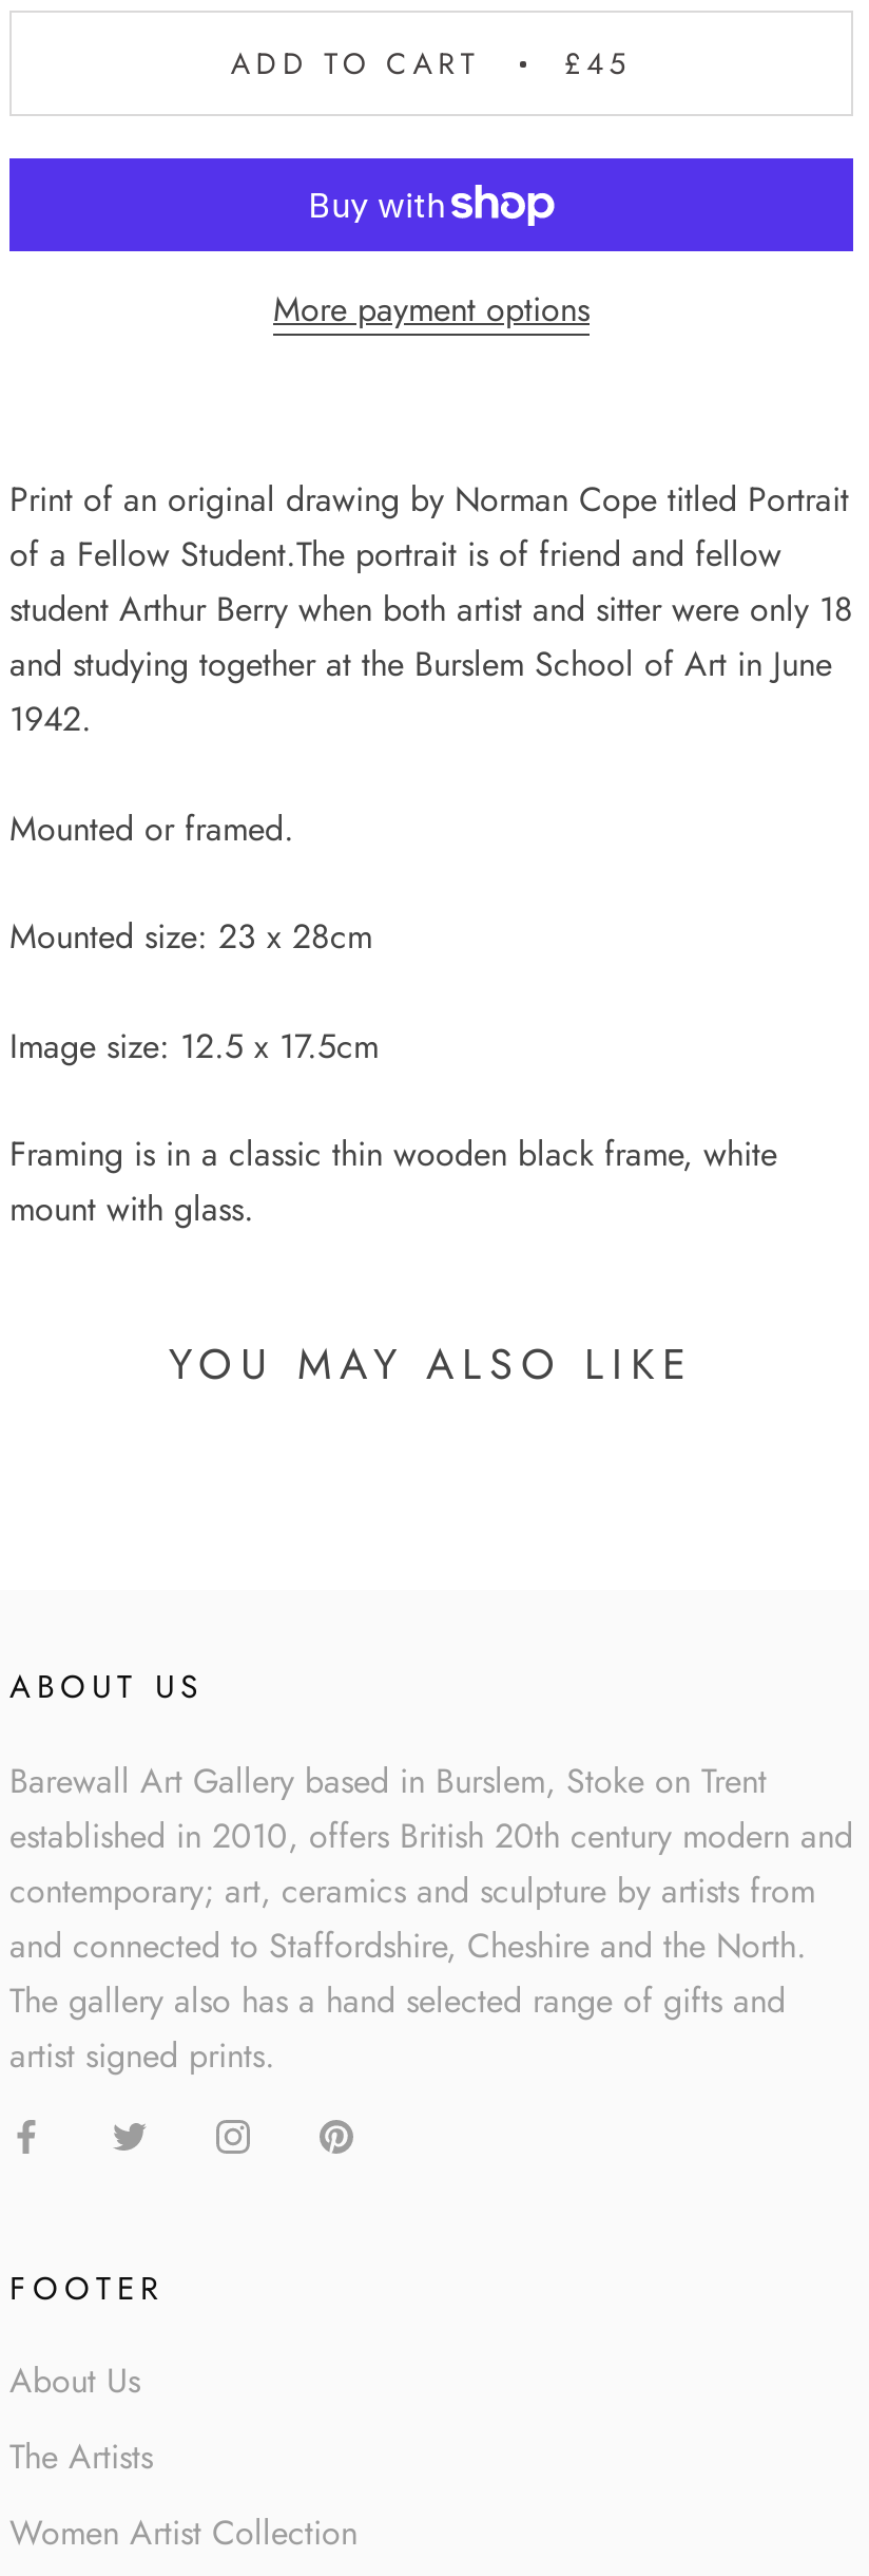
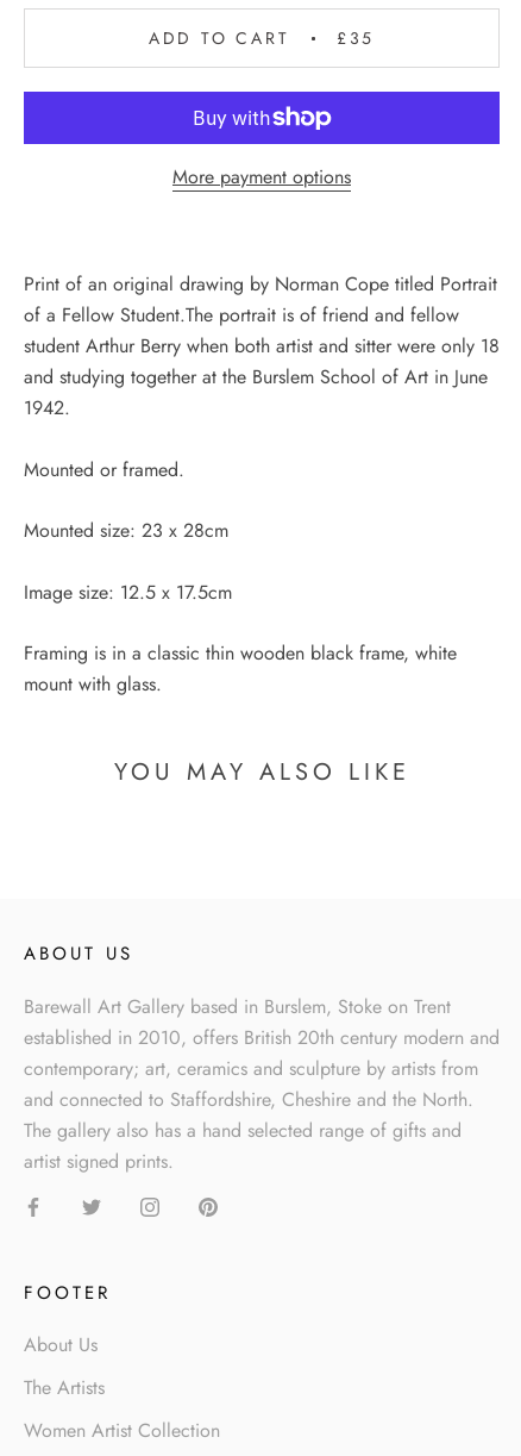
- ADD TO CART £45
+ ADD TO CART £35
